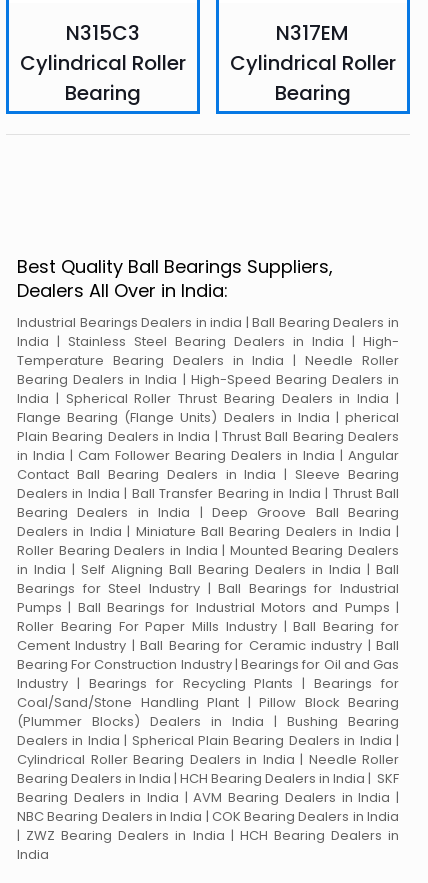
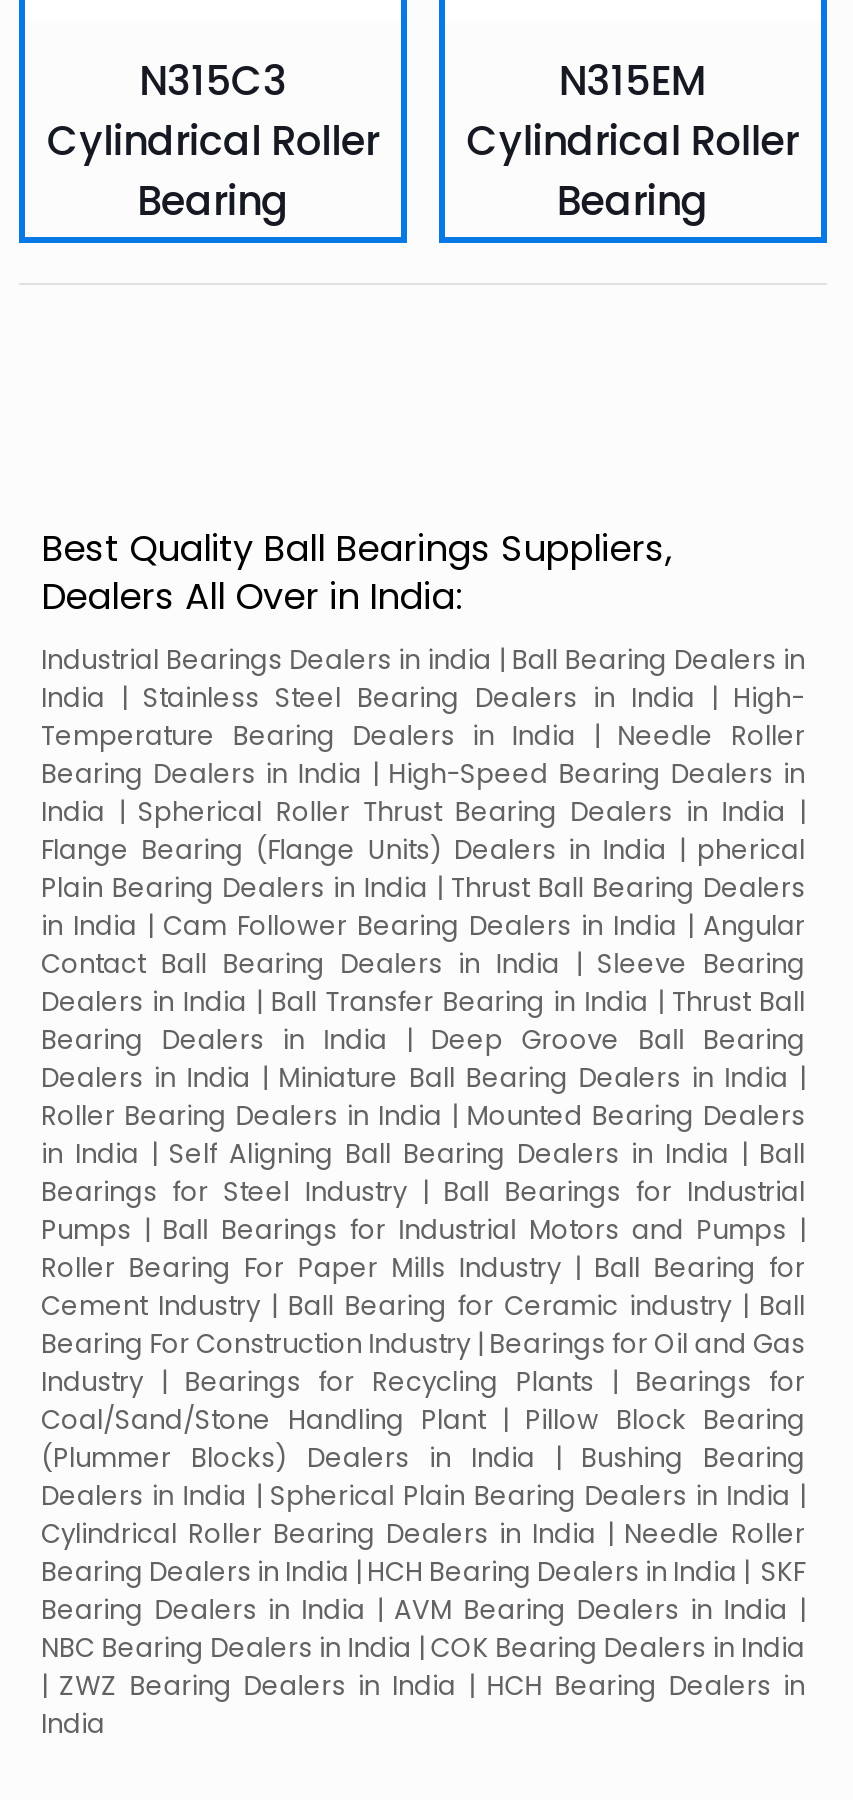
- N317EM
+ N315EM
